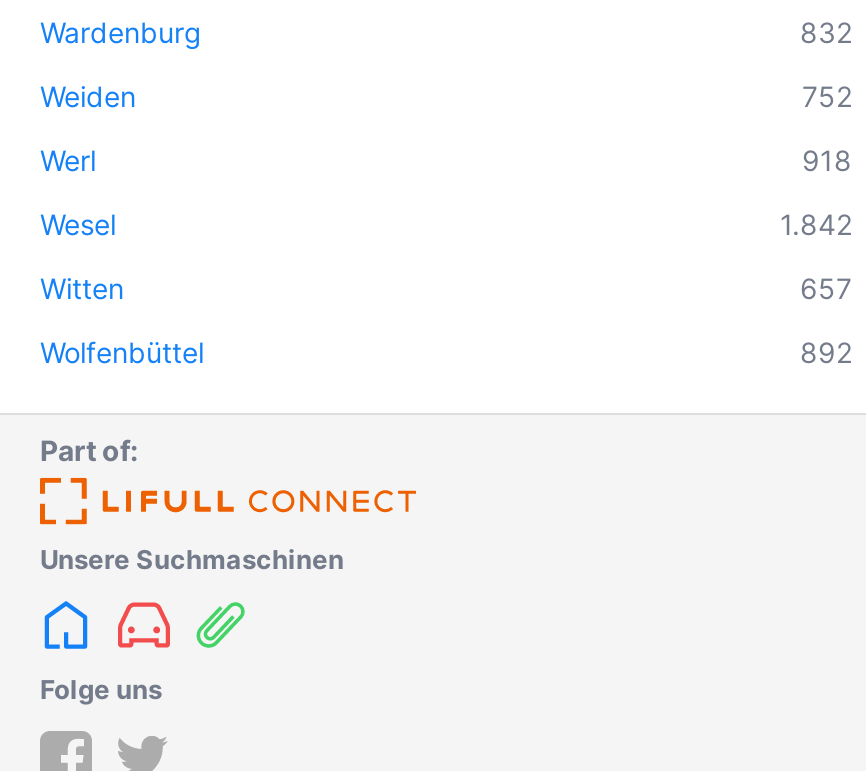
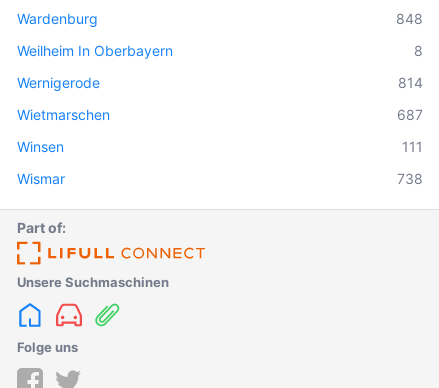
- 832
+ 848

- Weiden
- 752
+ Weilheim In Oberbayern
+ 8

- Werl
- 918
+ Wernigerode
+ 814

- Wesel
- 1.842
+ Wietmarschen
+ 687

- Witten
- 657
+ Winsen
+ 111

- Wolfenbüttel
- 892
+ Wismar
+ 738
